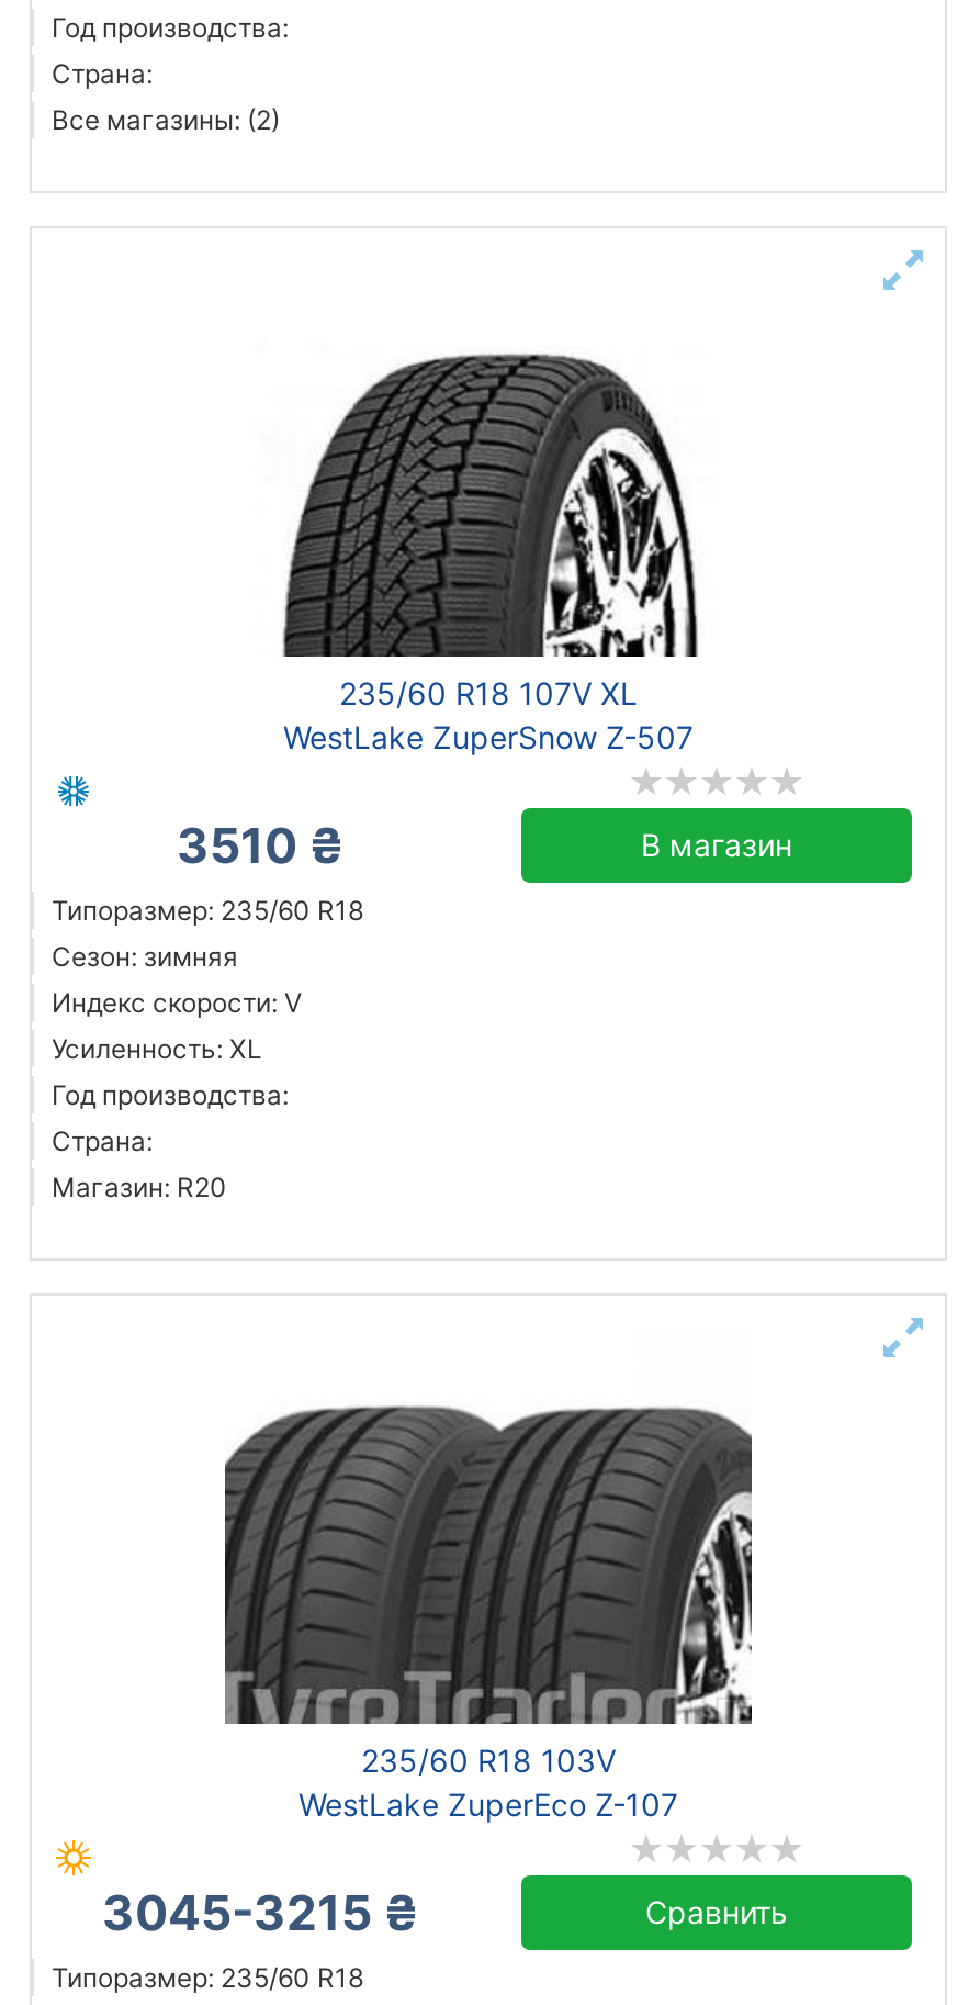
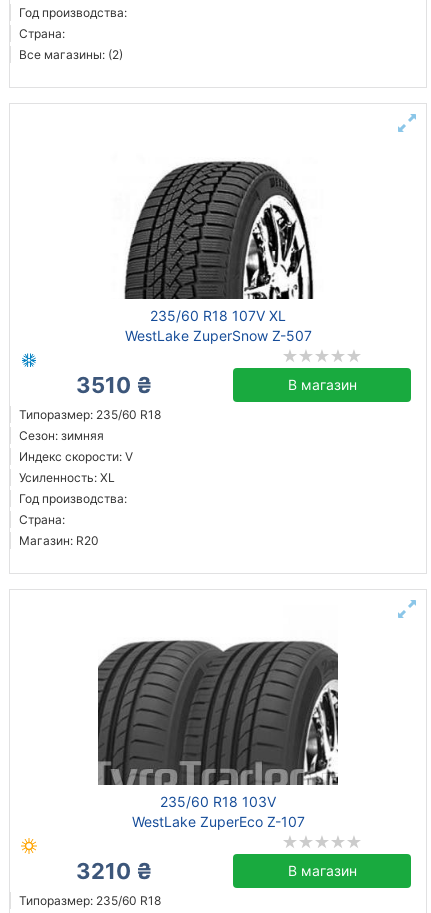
- 3045-3215 ₴
- Сравнить
+ 3210 ₴
+ В магазин
